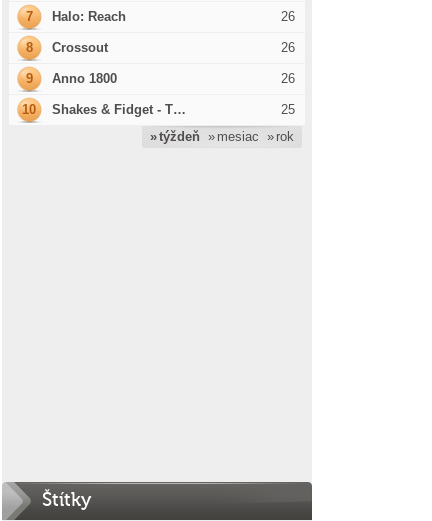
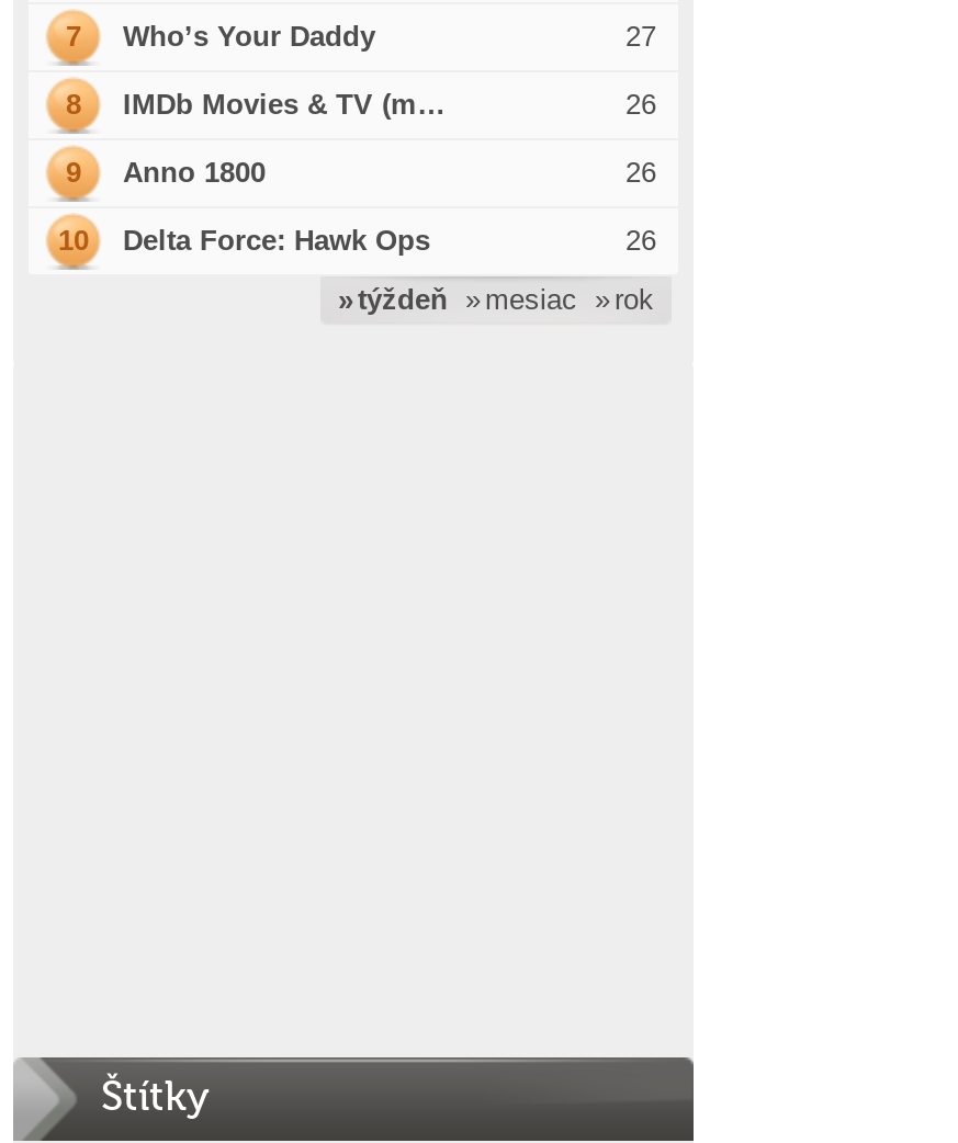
- Halo: Reach
- 26
+ Who’s Your Daddy
+ 27

- Crossout
+ IMDb Movies & TV (m…

- Shakes & Fidget - T…
- 25
+ Delta Force: Hawk Ops
+ 26
